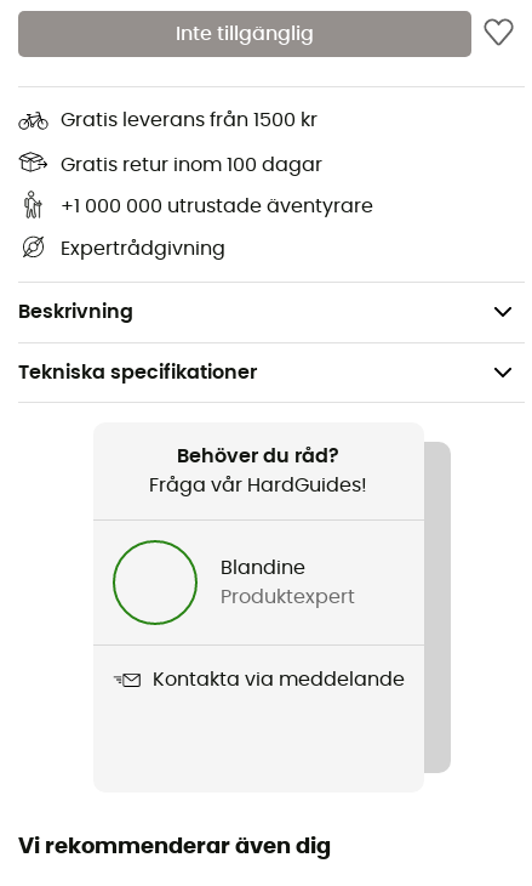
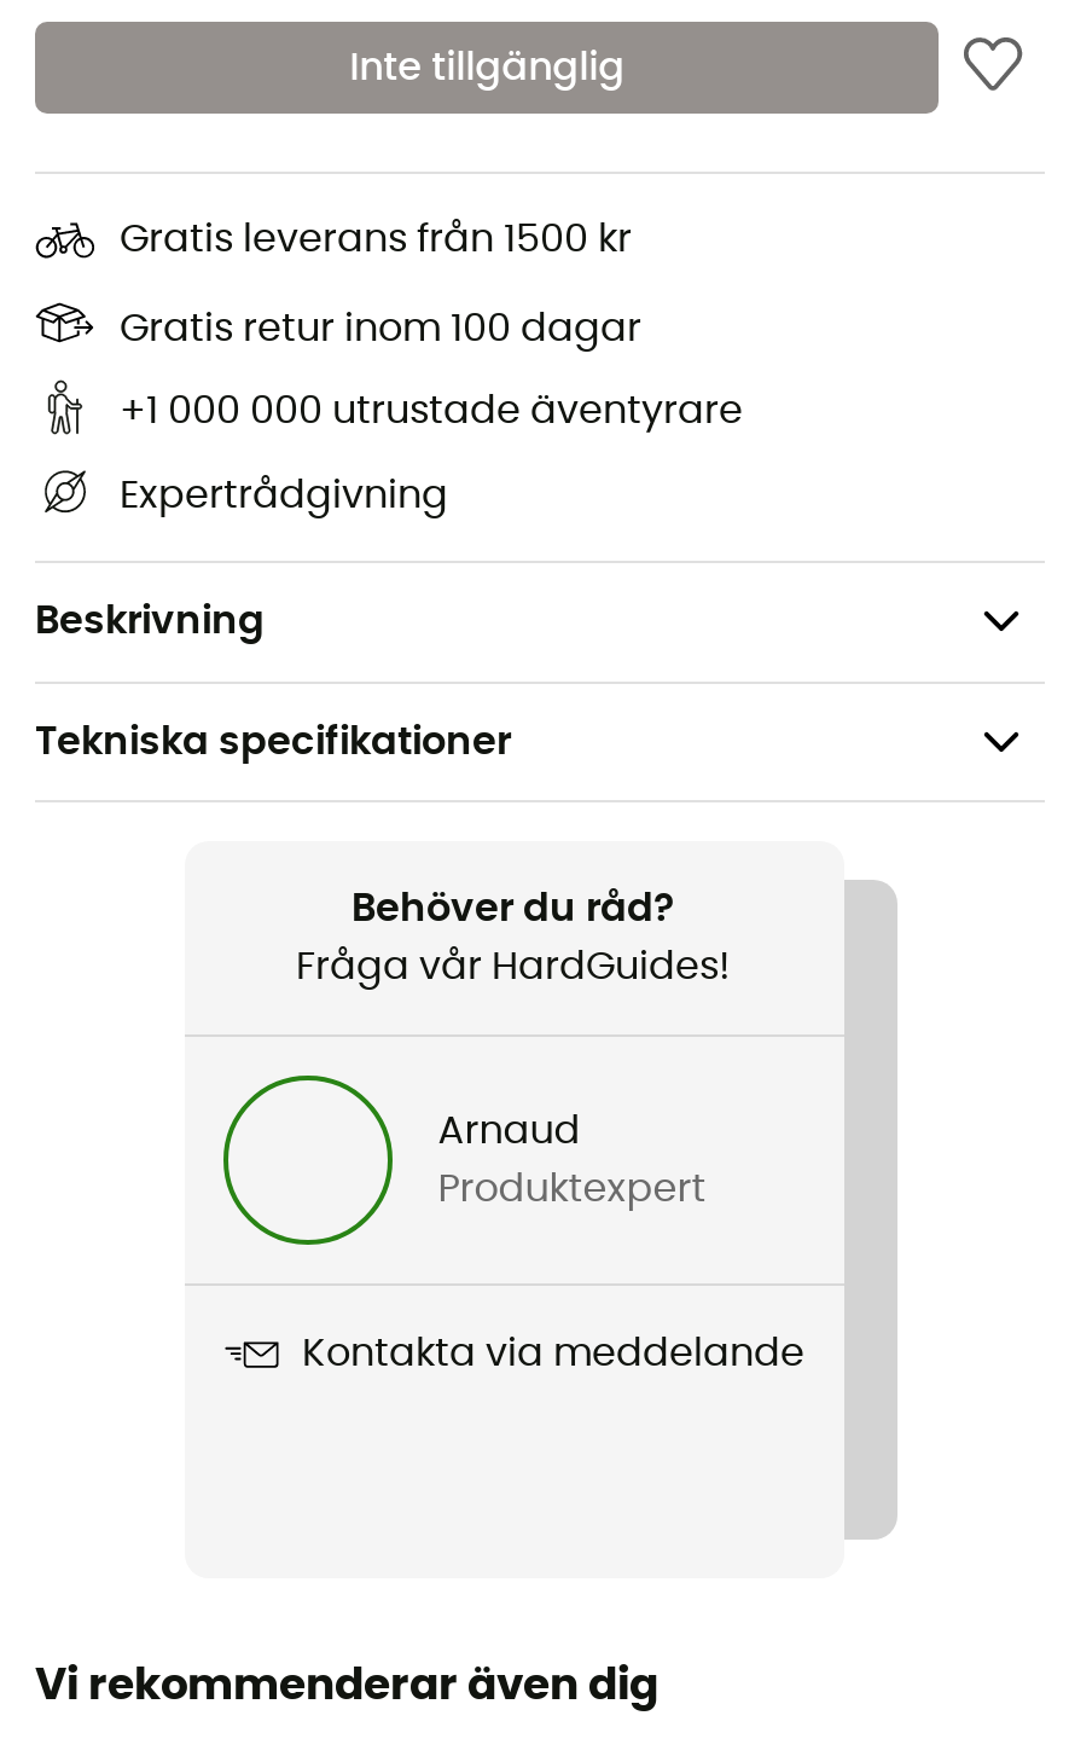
- Blandine
+ Arnaud
